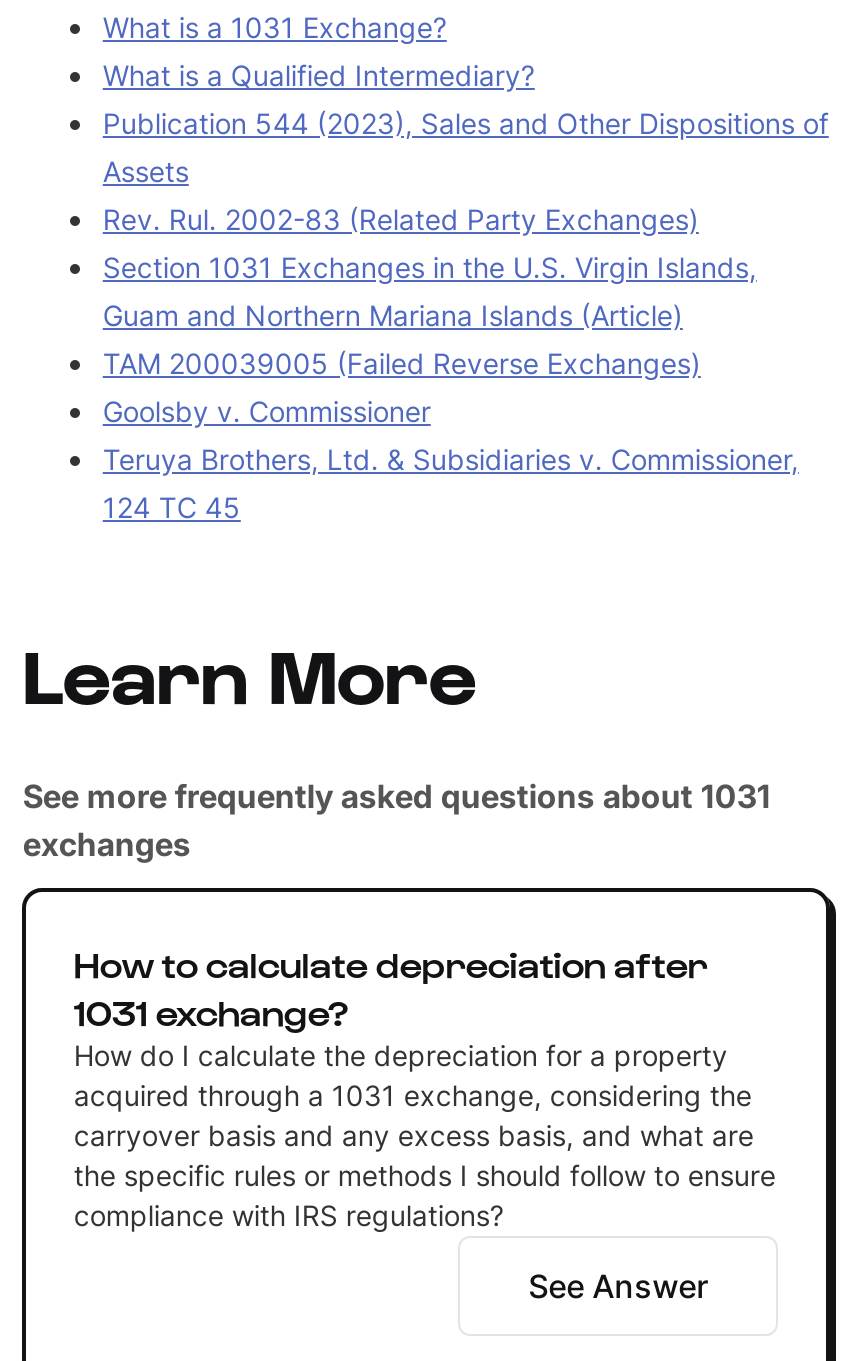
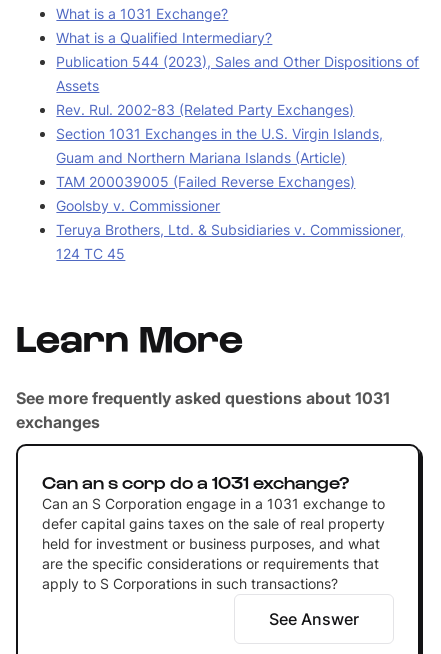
- How to calculate depreciation after
- 1031 exchange?
- How do I calculate the depreciation for a property
- acquired through a 1031 exchange, considering the
- carryover basis and any excess basis, and what are
- the specific rules or methods I should follow to ensure
- compliance with IRS regulations?
+ Can an s corp do a 1031 exchange?
+ Can an S Corporation engage in a 1031 exchange to
+ defer capital gains taxes on the sale of real property
+ held for investment or business purposes, and what
+ are the specific considerations or requirements that
+ apply to S Corporations in such transactions?
